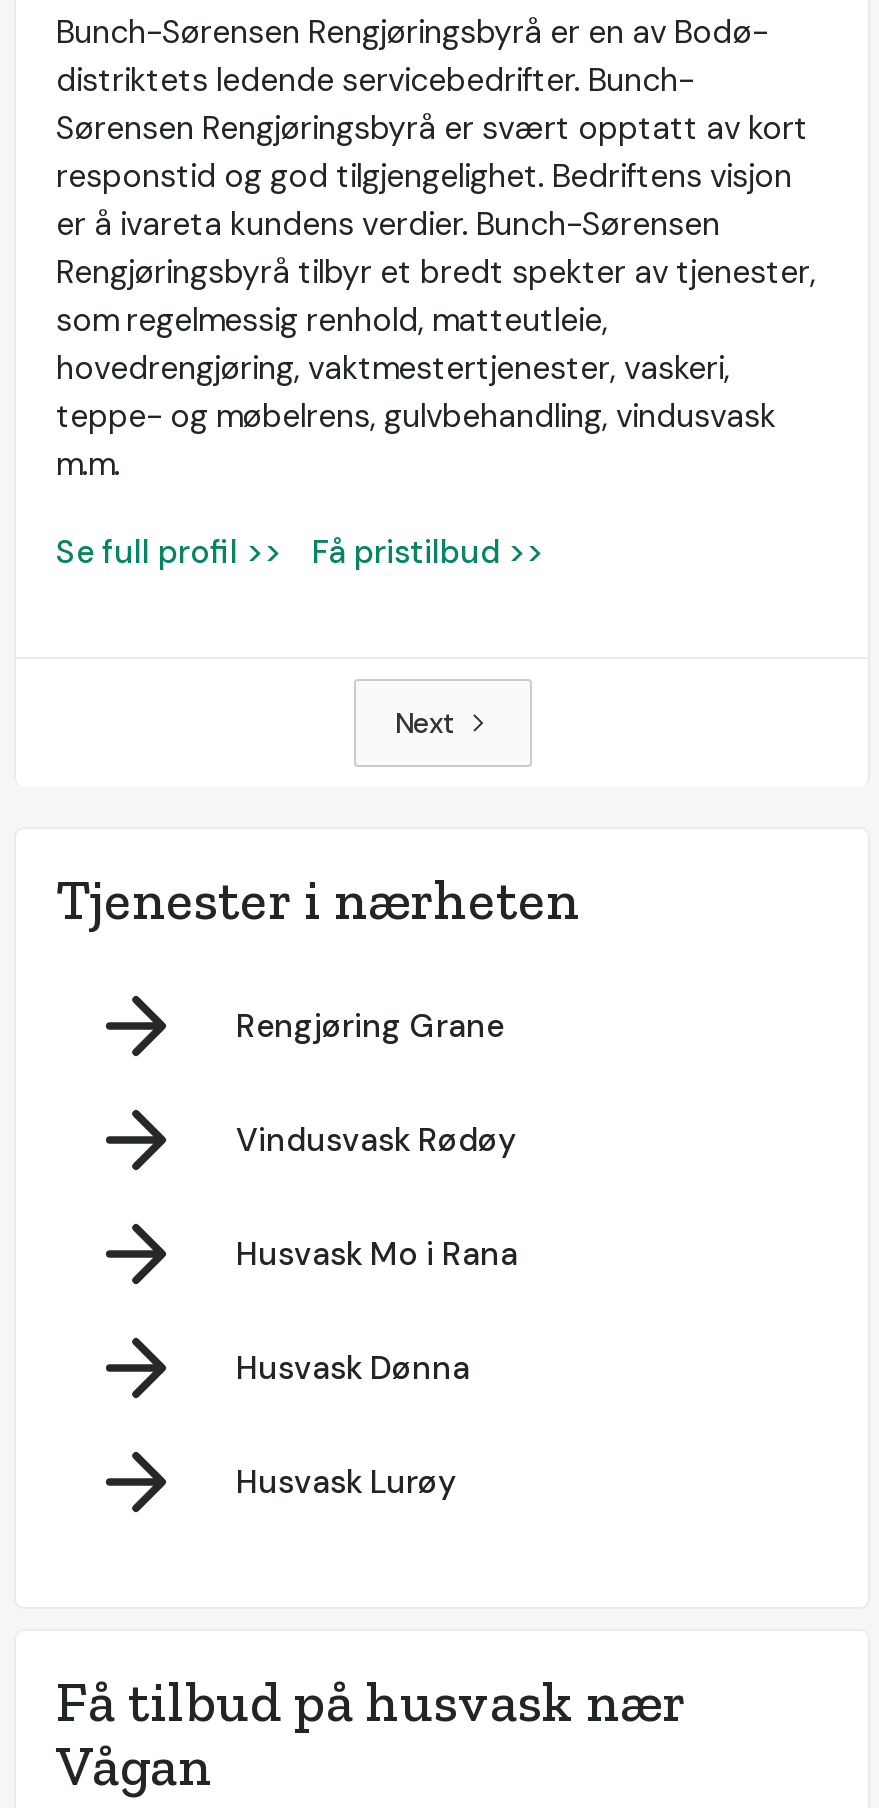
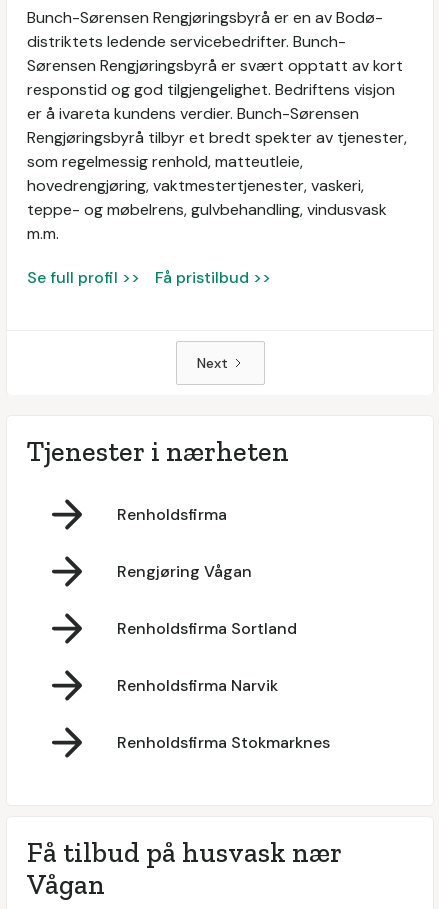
- Rengjøring Grane
+ Renholdsfirma

- Vindusvask Rødøy
+ Rengjøring Vågan

- Husvask Mo i Rana
+ Renholdsfirma Sortland

- Husvask Dønna
+ Renholdsfirma Narvik

- Husvask Lurøy
+ Renholdsfirma Stokmarknes
